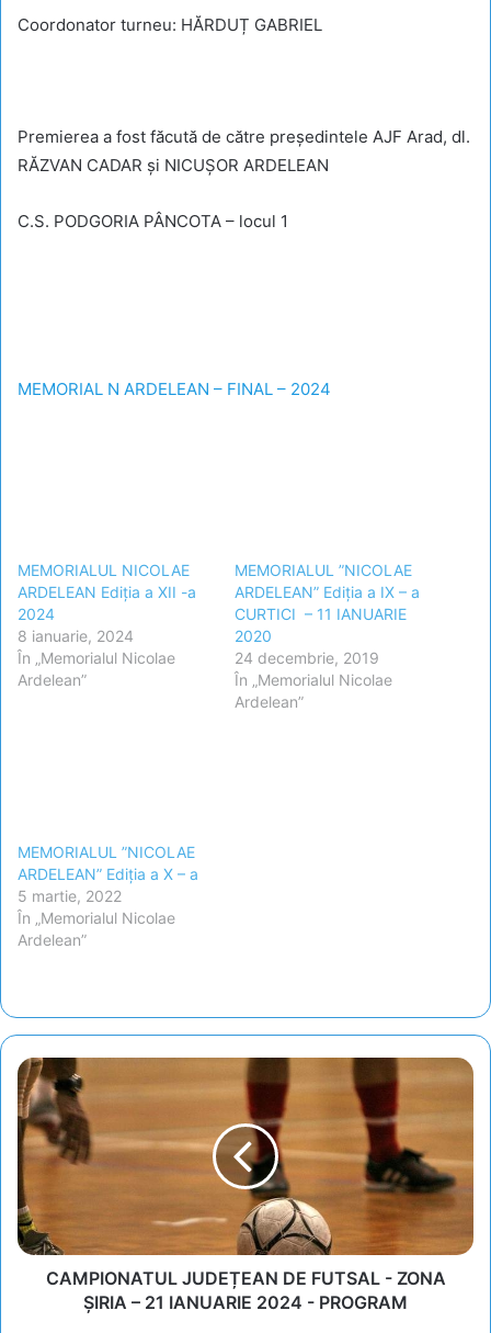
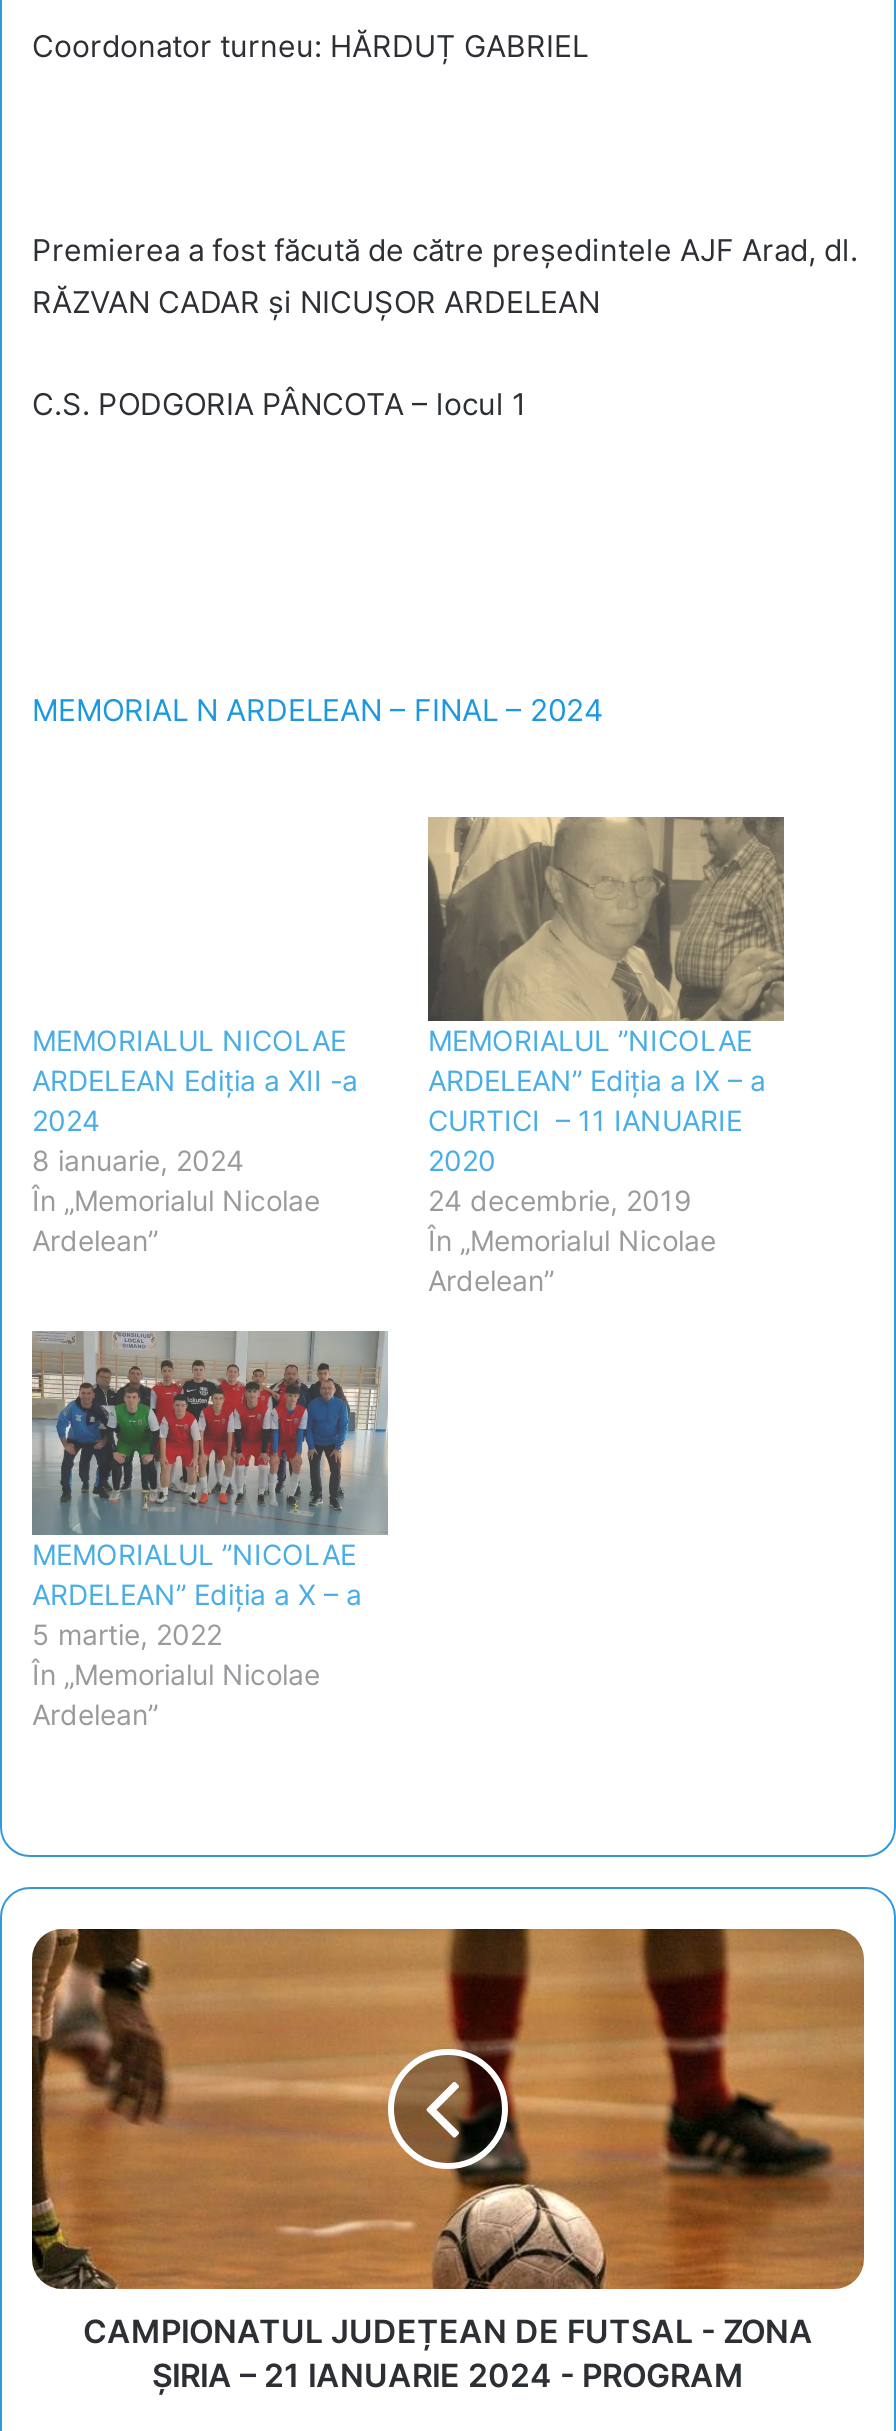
+ [image]

+ [image]
